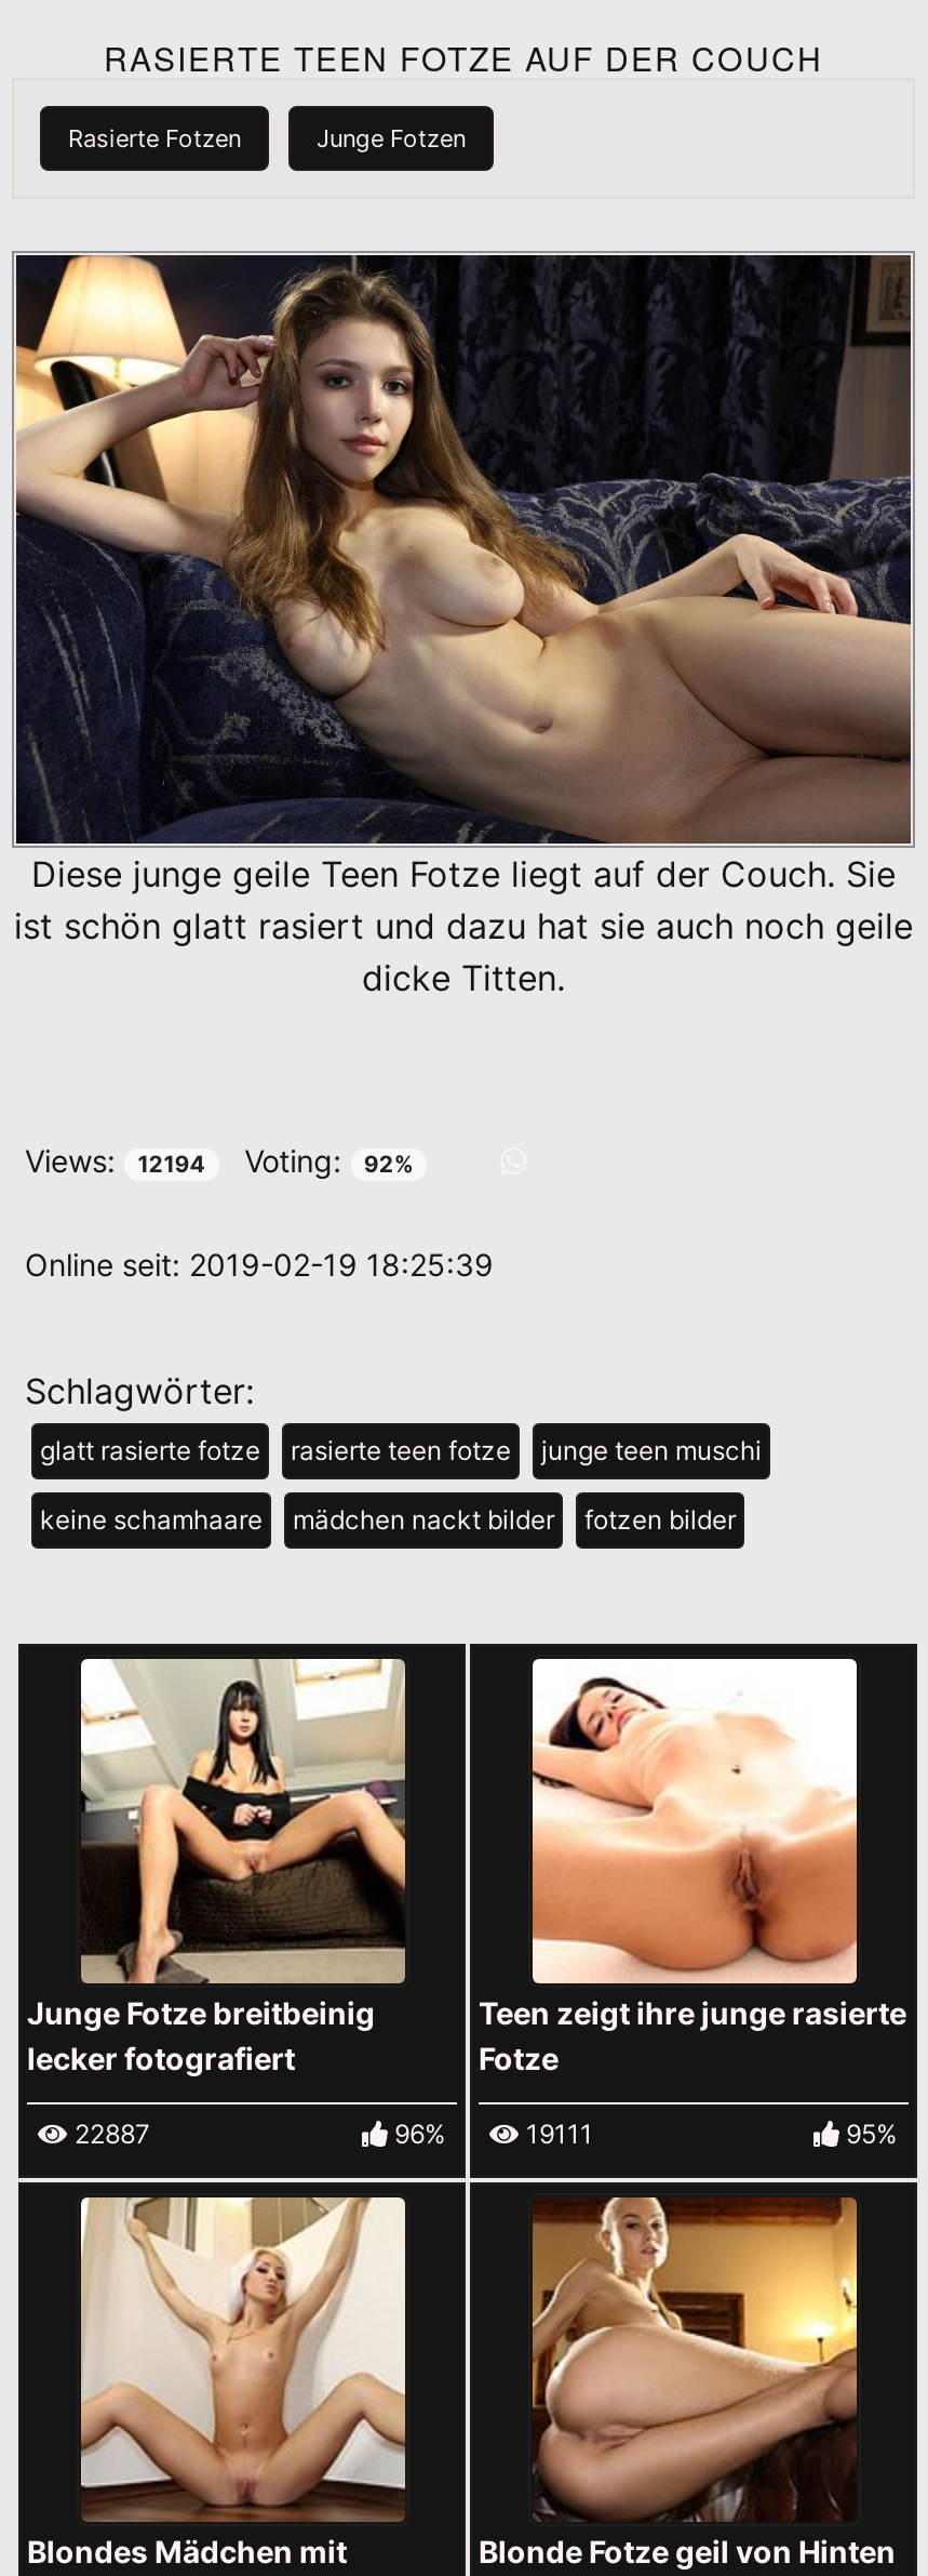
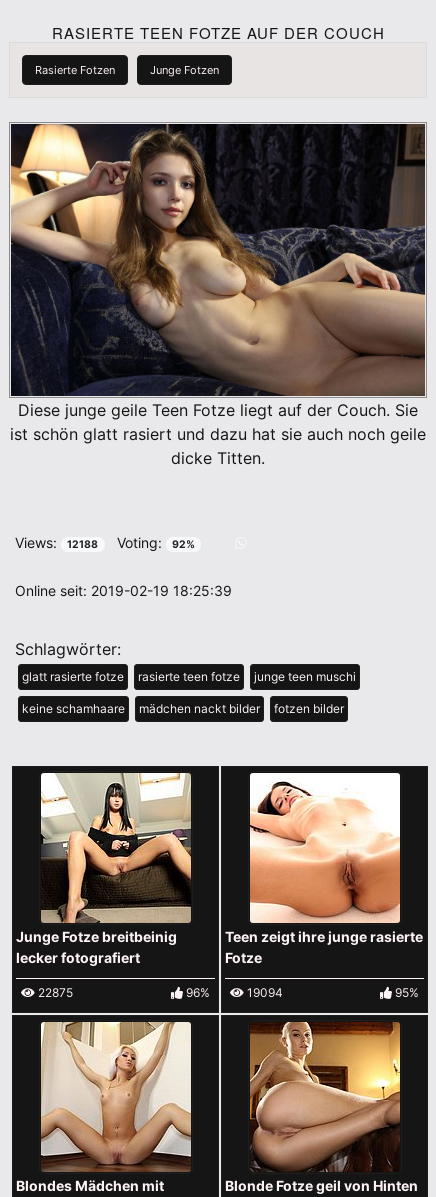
- Views: 12194 Voting: 92%
+ Views: 12188 Voting: 92%

- 22887
+ 22875

- 19111
+ 19094
